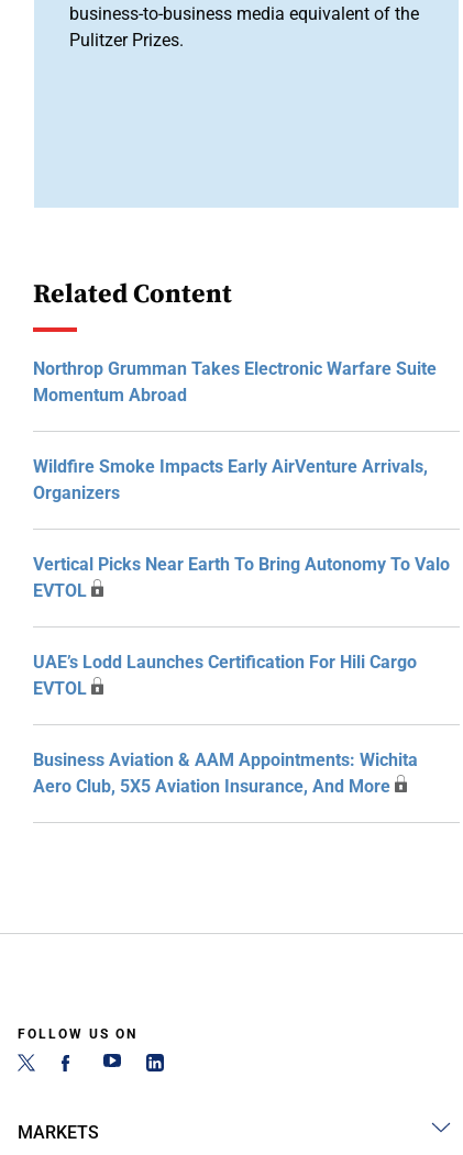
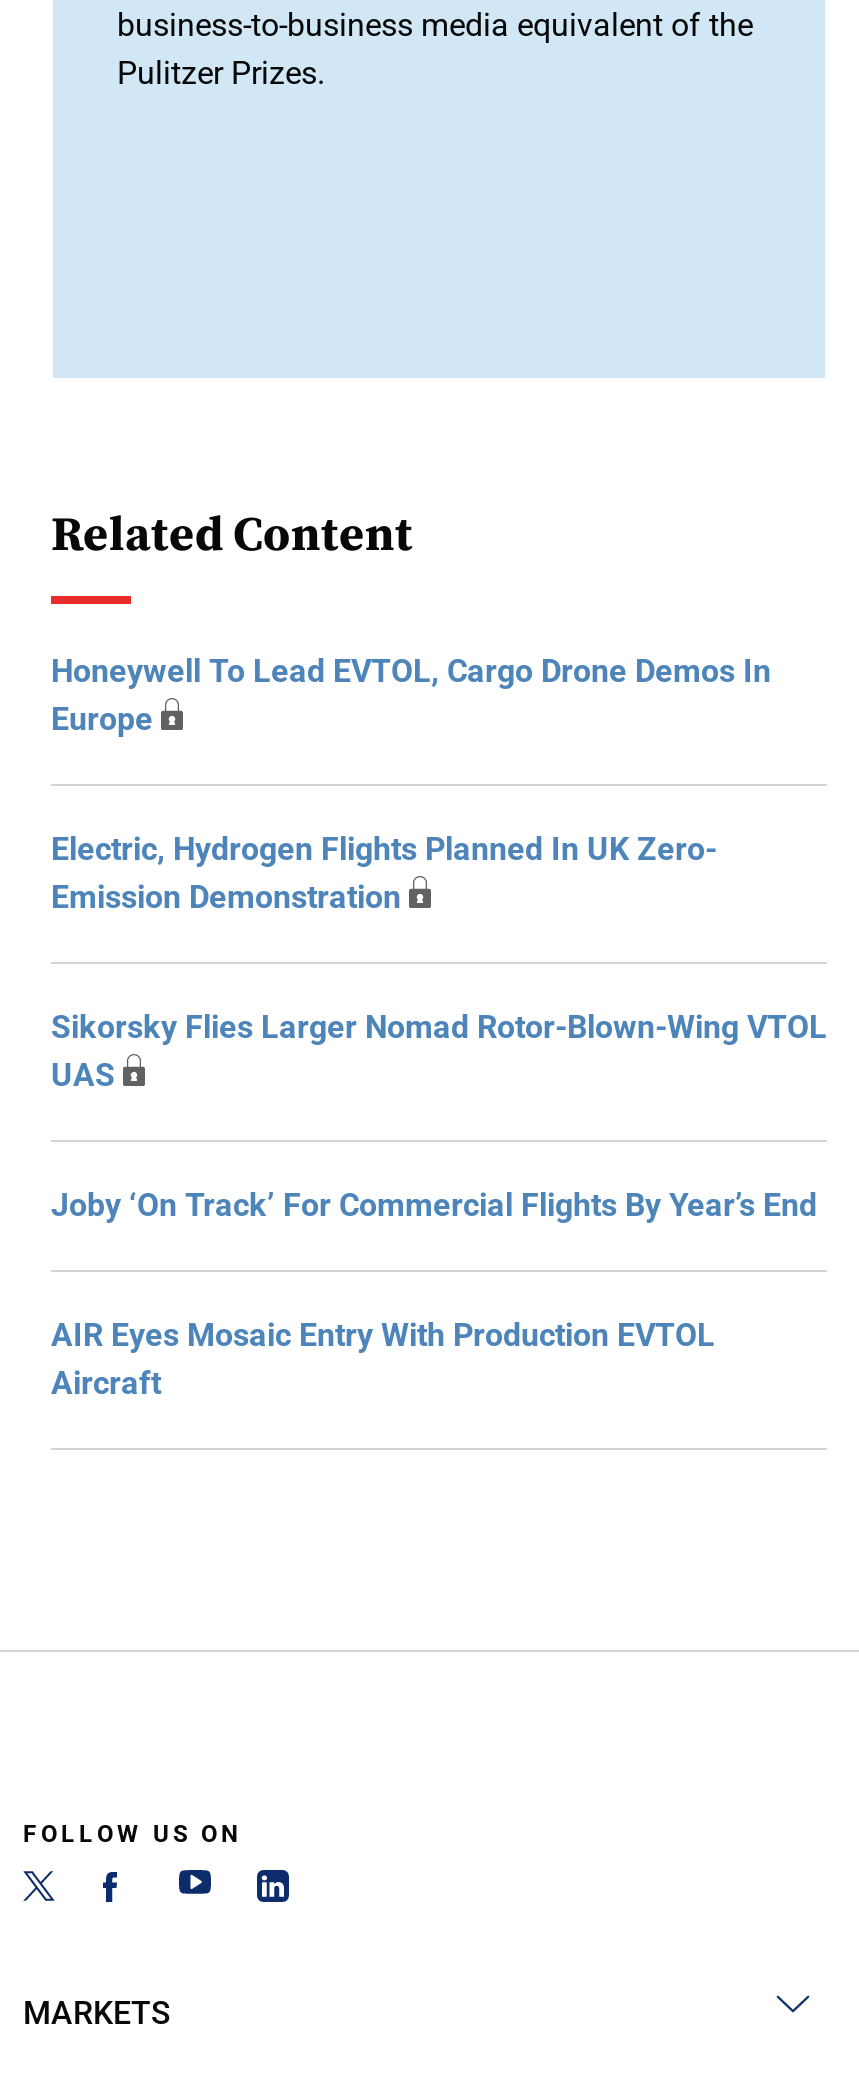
- Northrop Grumman Takes Electronic Warfare Suite
- Momentum Abroad
+ Honeywell To Lead EVTOL, Cargo Drone Demos In
+ Europe

- Wildfire Smoke Impacts Early AirVenture Arrivals,
- Organizers
+ Electric, Hydrogen Flights Planned In UK Zero-
+ Emission Demonstration

- Vertical Picks Near Earth To Bring Autonomy To Valo
- EVTOL
+ Sikorsky Flies Larger Nomad Rotor-Blown-Wing VTOL
+ UAS

- UAE’s Lodd Launches Certification For Hili Cargo
- EVTOL
+ Joby ‘On Track’ For Commercial Flights By Year’s End

- Business Aviation & AAM Appointments: Wichita
- Aero Club, 5X5 Aviation Insurance, And More
+ AIR Eyes Mosaic Entry With Production EVTOL
+ Aircraft
